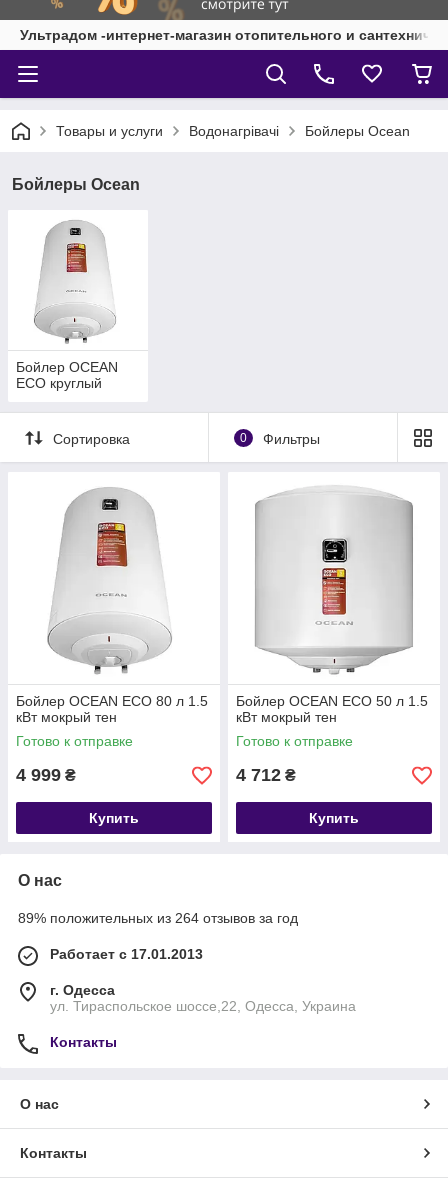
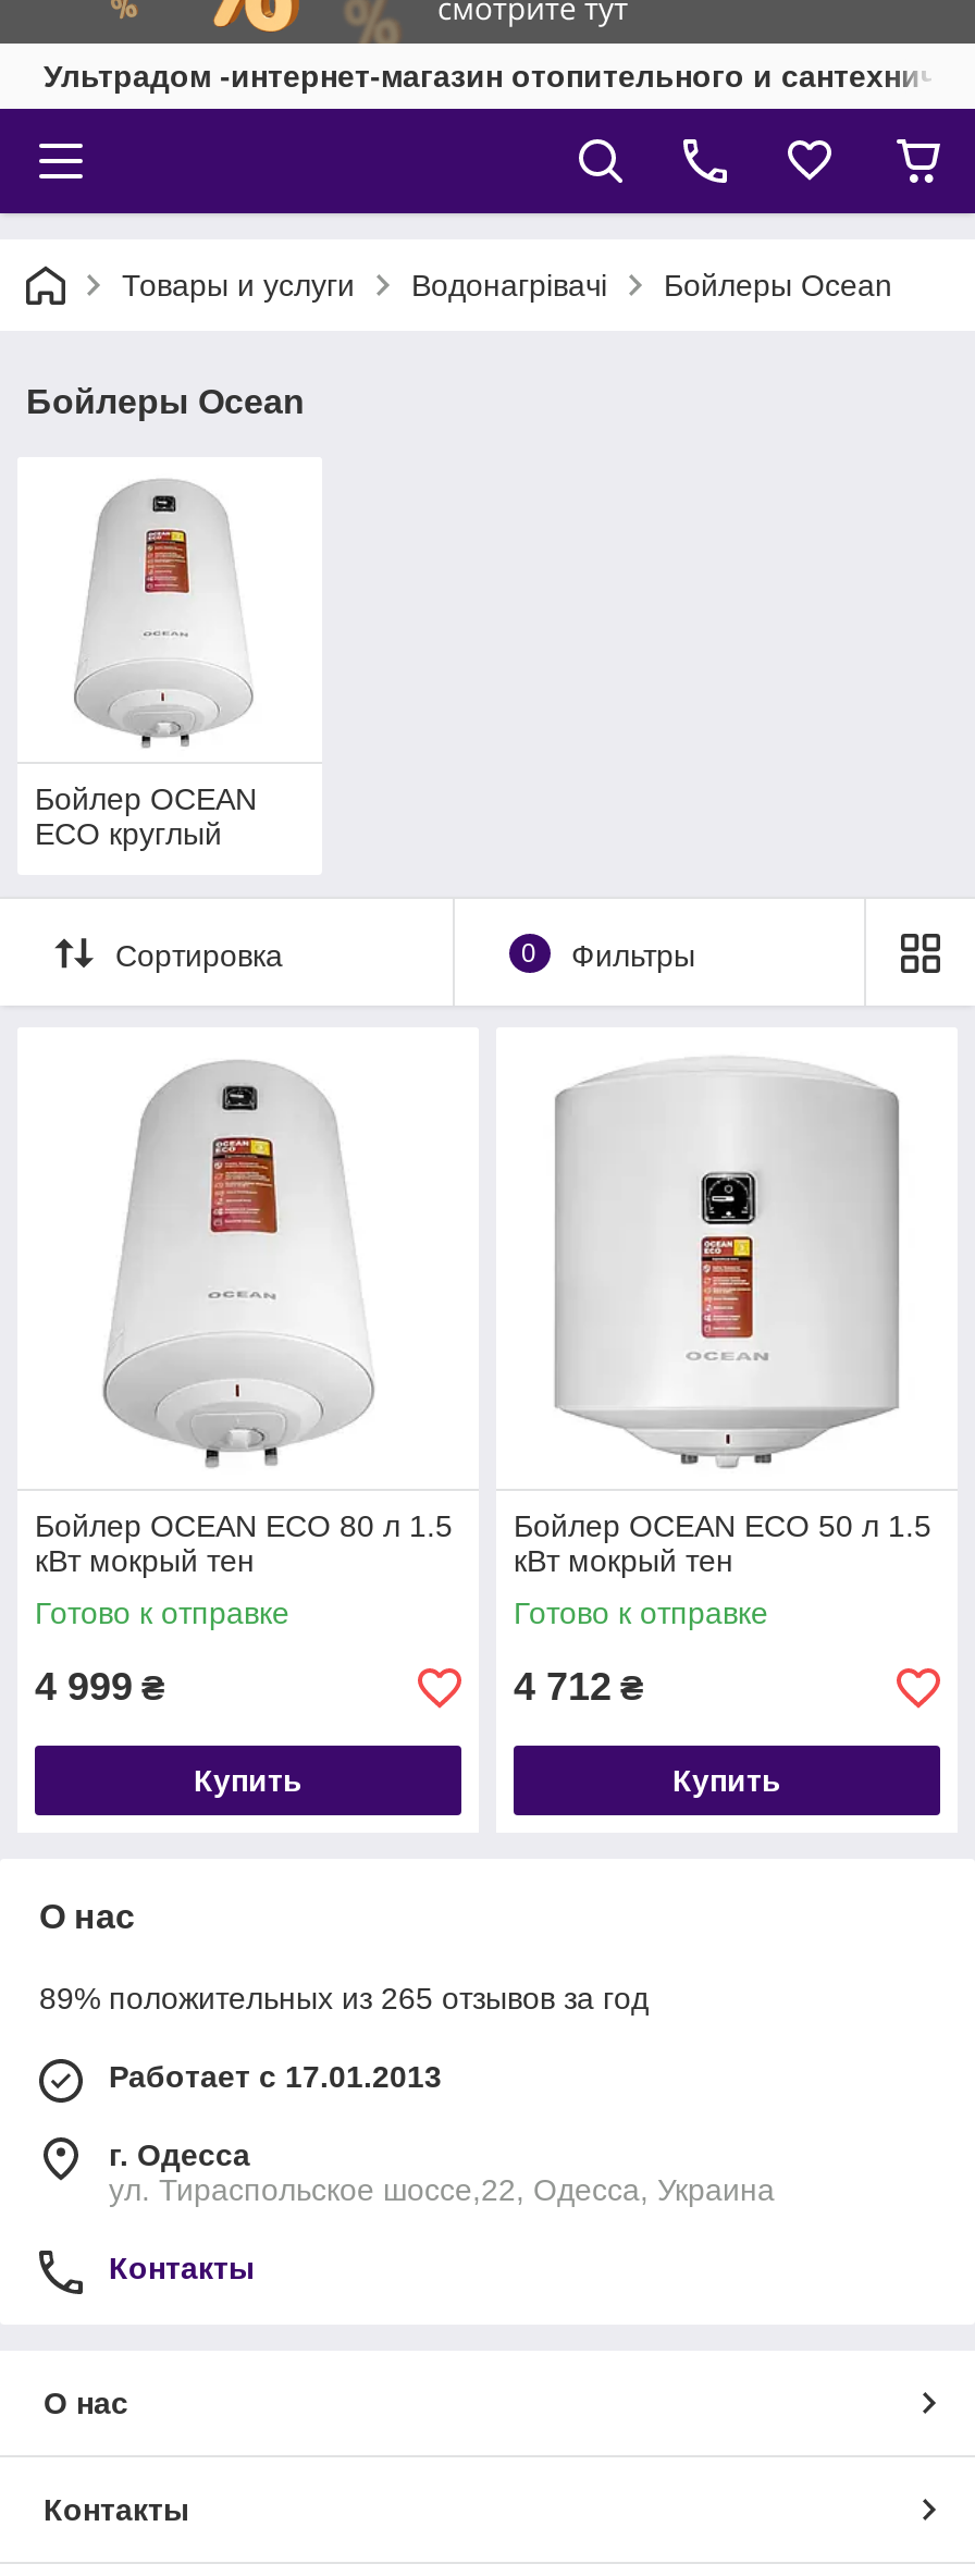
- 89% положительных из 264 отзывов за год
+ 89% положительных из 265 отзывов за год
